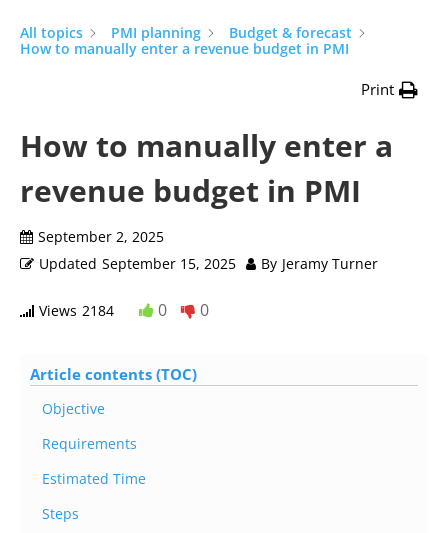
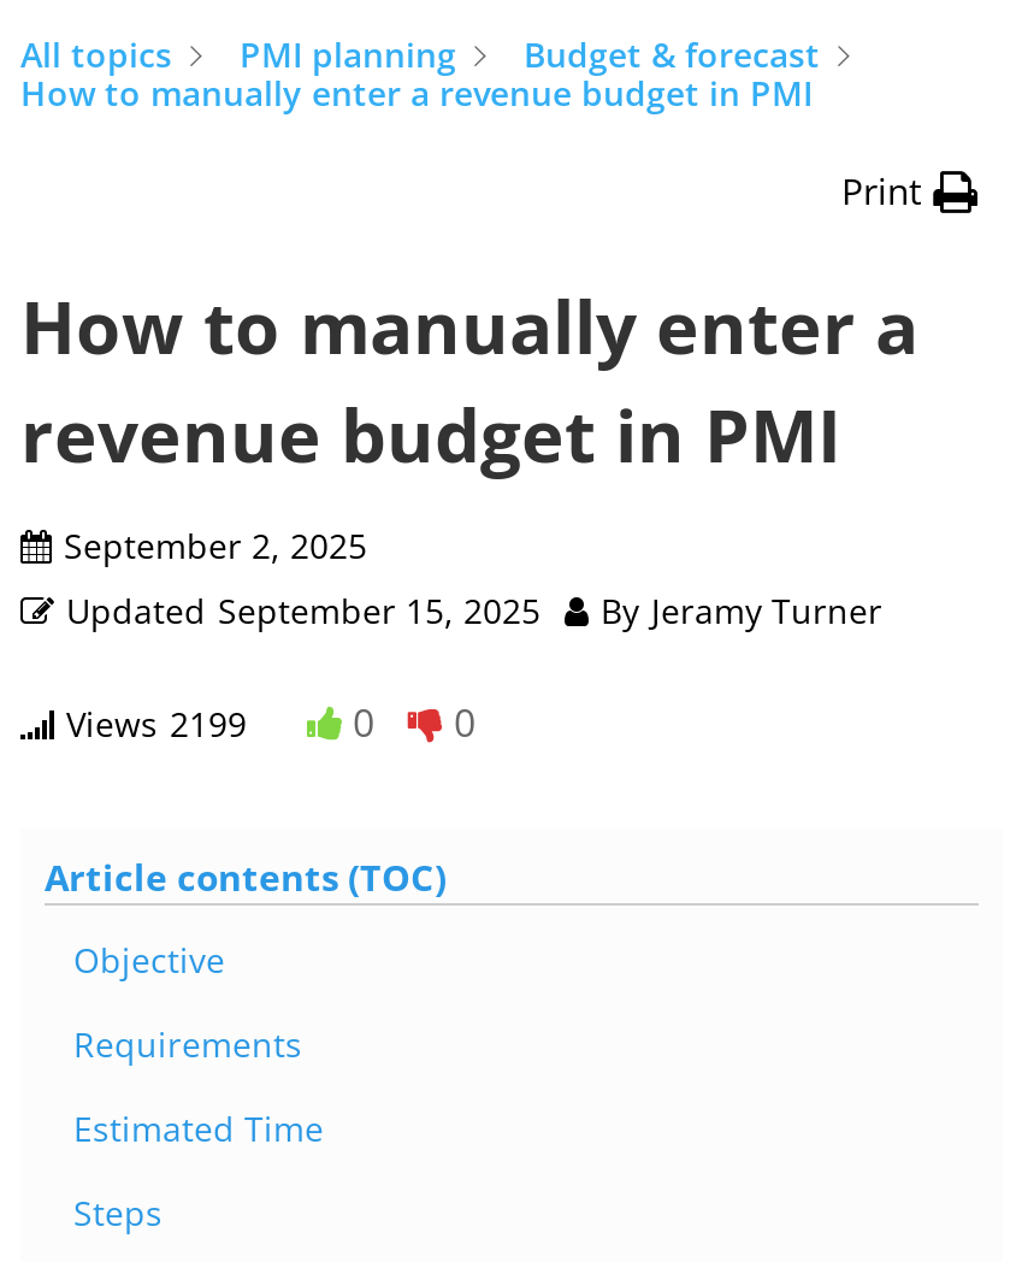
- Views 2184
+ Views 2199
